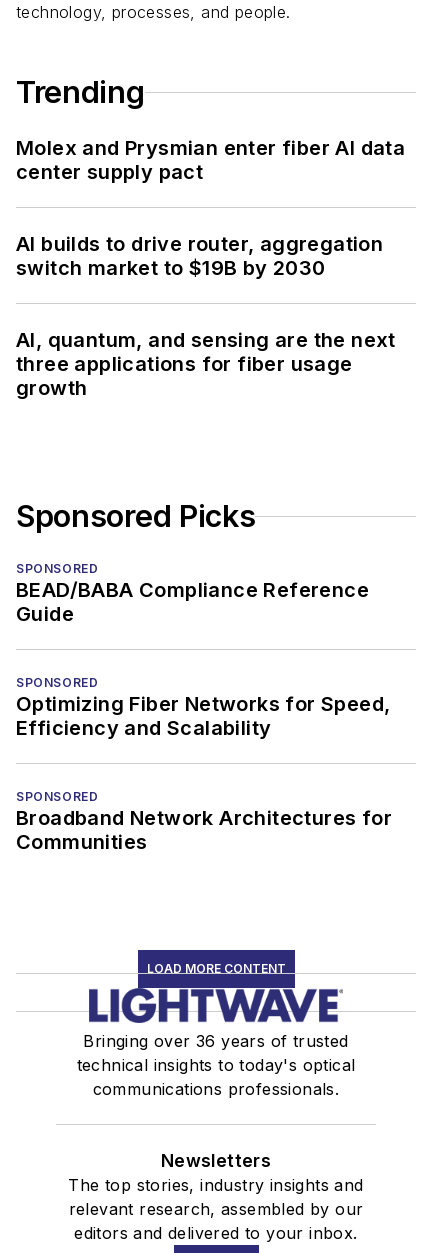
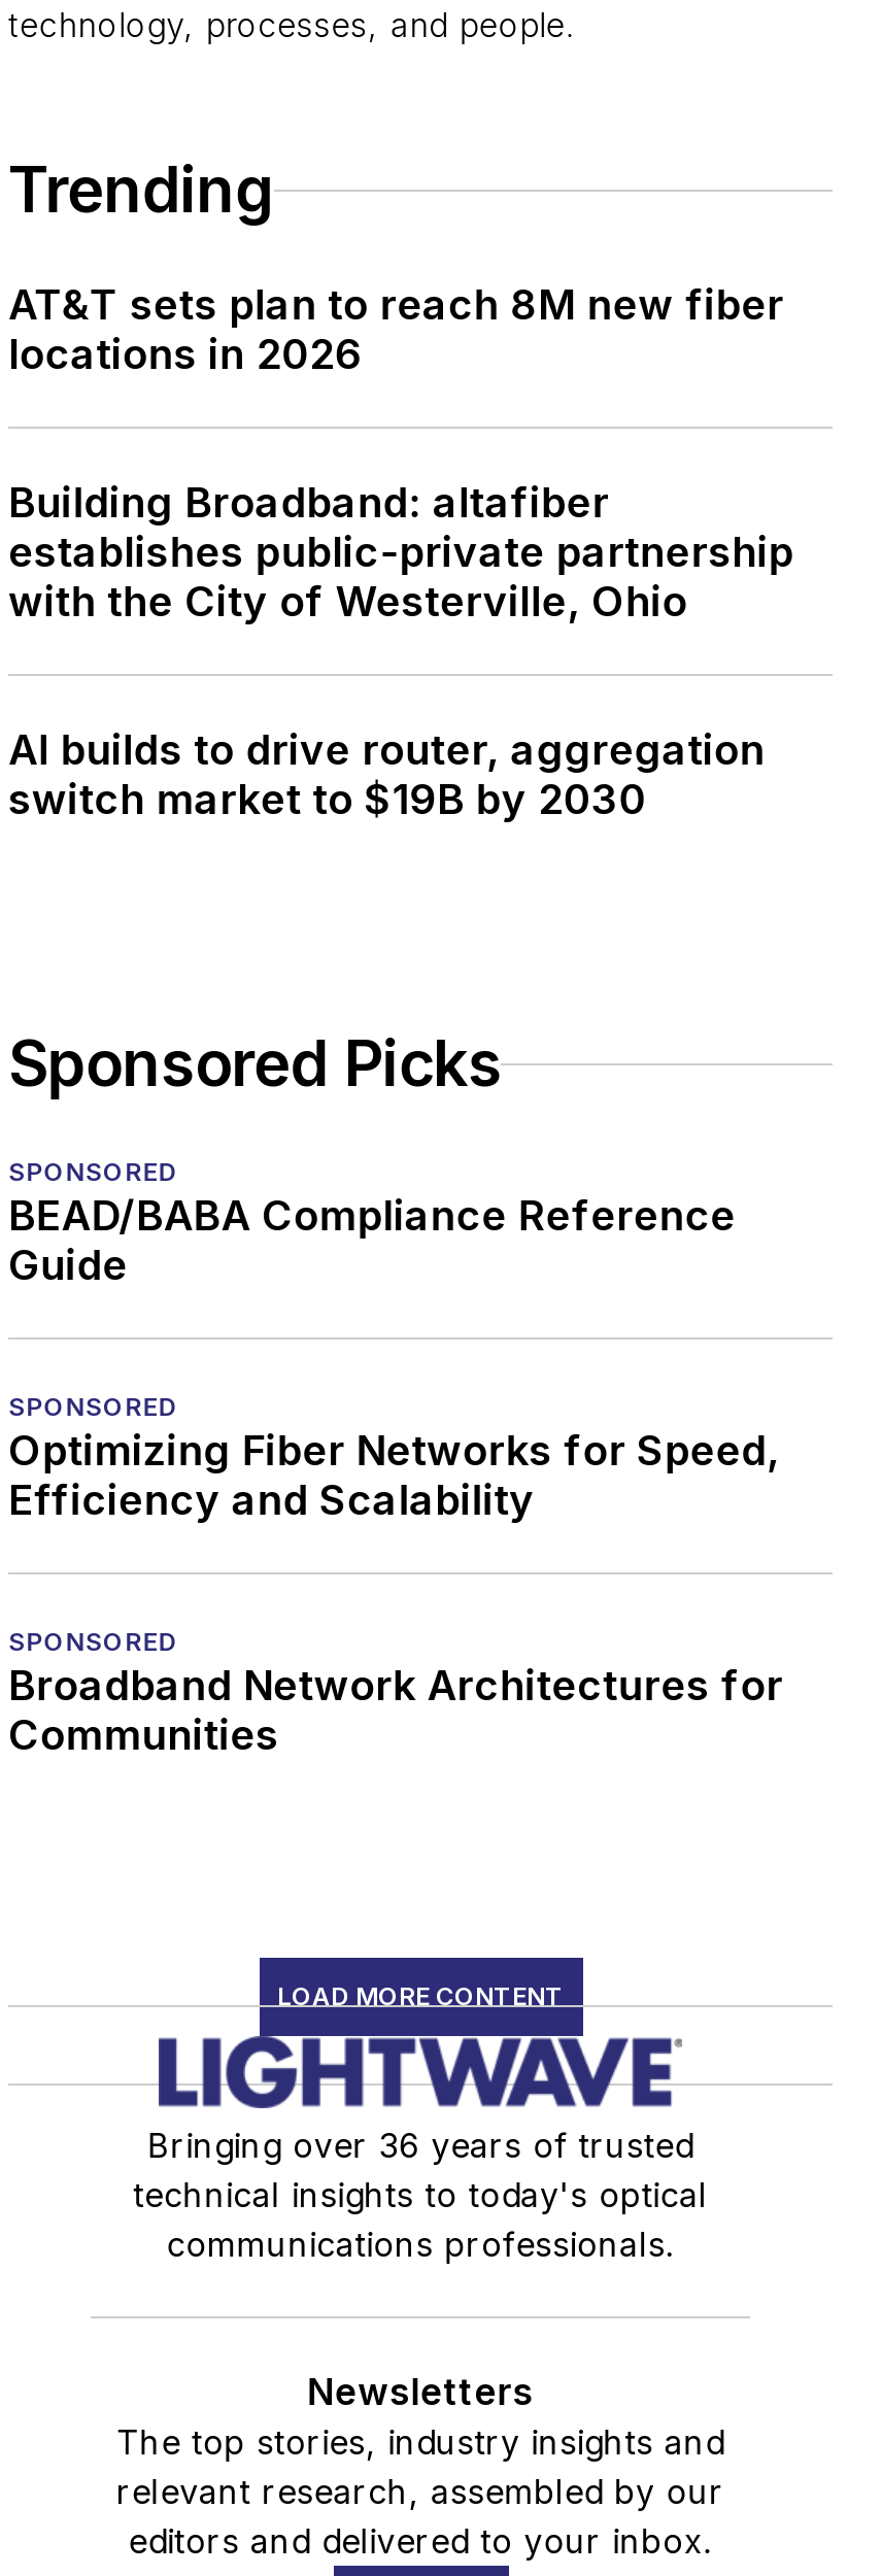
- Molex and Prysmian enter fiber AI data
- center supply pact
+ AT&T sets plan to reach 8M new fiber
+ locations in 2026
+ Building Broadband: altafiber
+ establishes public-private partnership
+ with the City of Westerville, Ohio

moved down: AI builds to drive router, aggregation | switch market to $19B by 2030

- AI, quantum, and sensing are the next
- three applications for fiber usage
- growth
